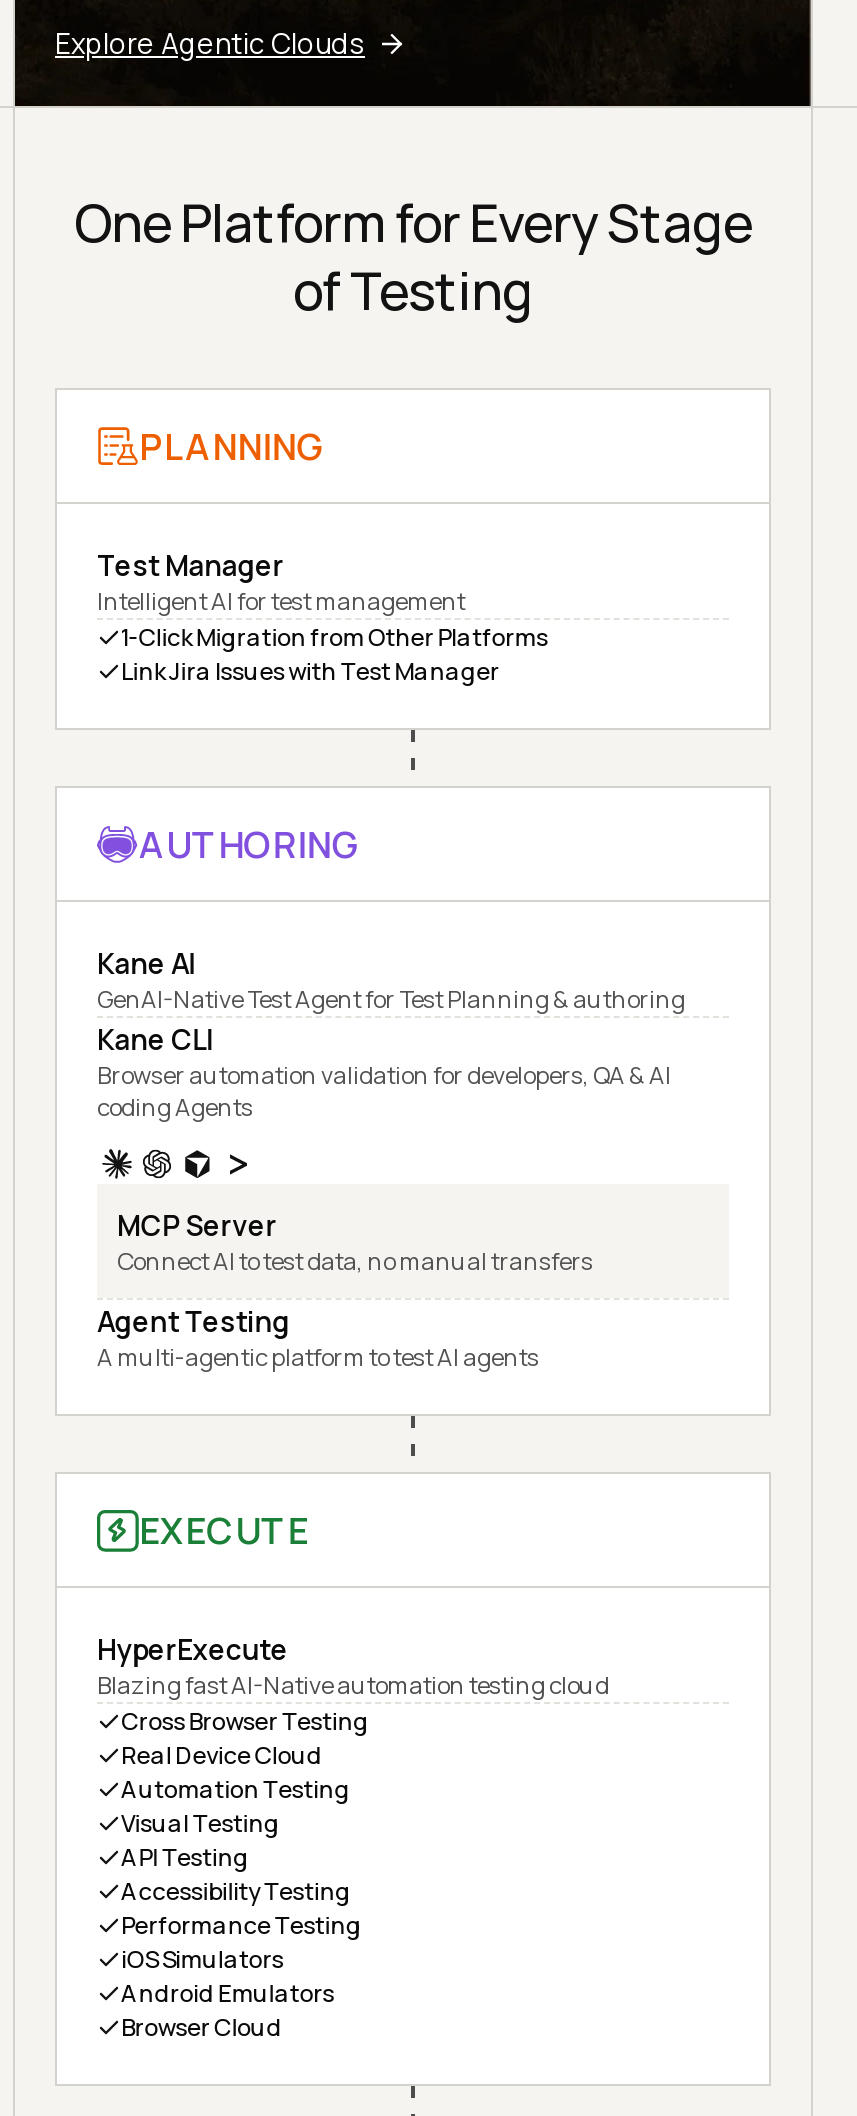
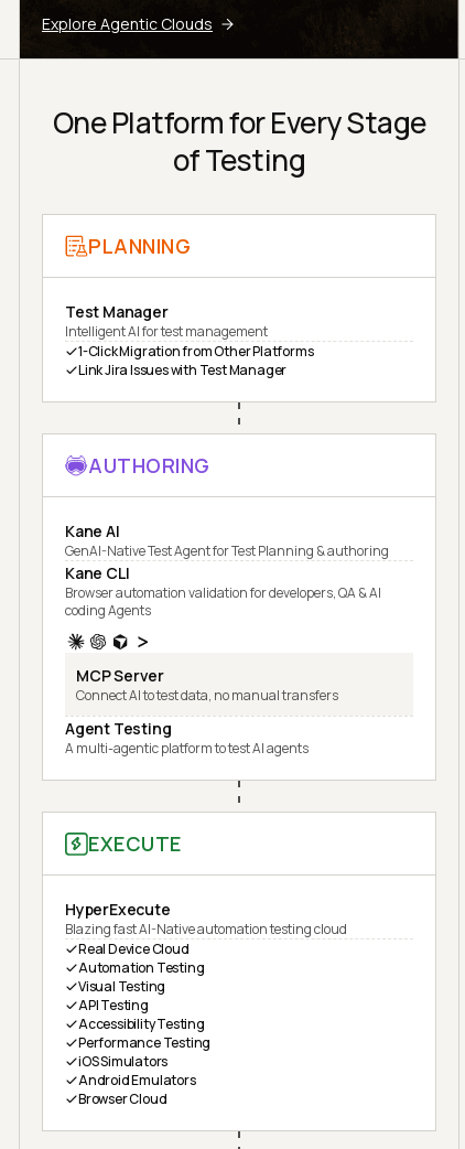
- Cross Browser Testing
